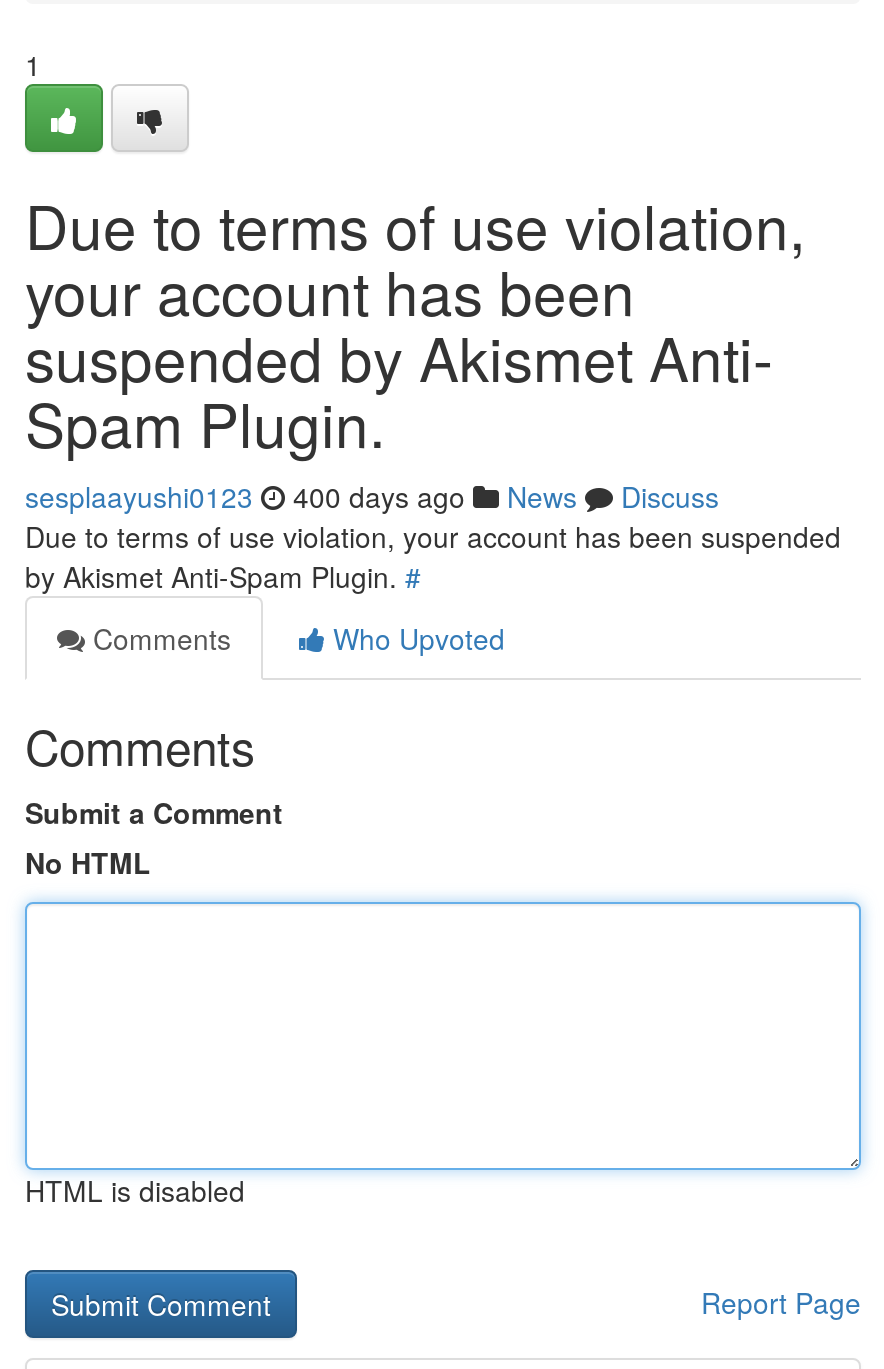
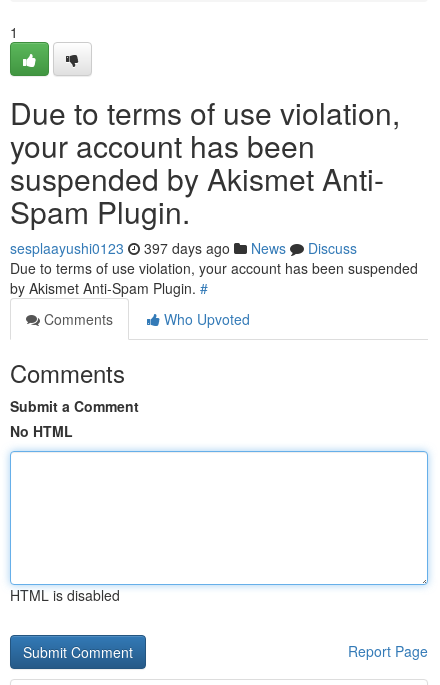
- sesplaayushi0123 400 days ago News Discuss
+ sesplaayushi0123 397 days ago News Discuss
